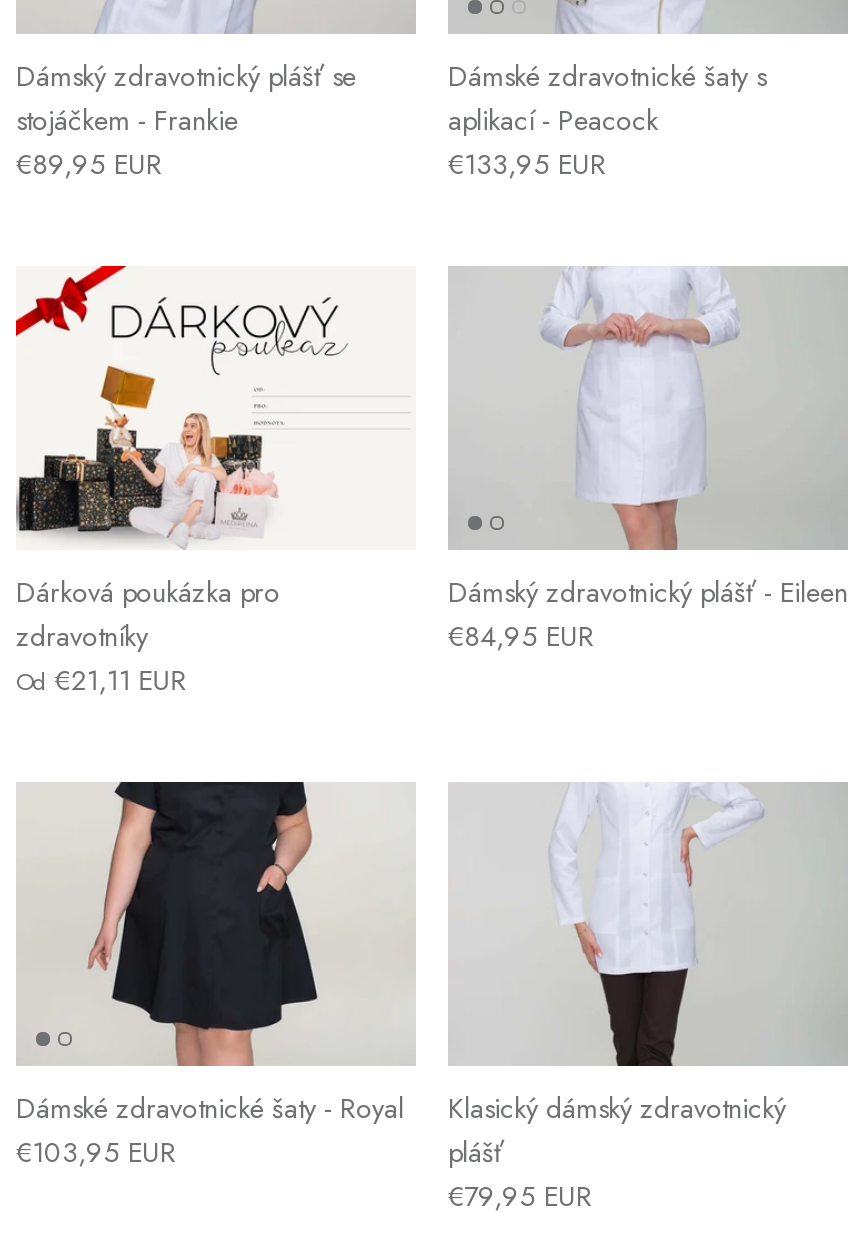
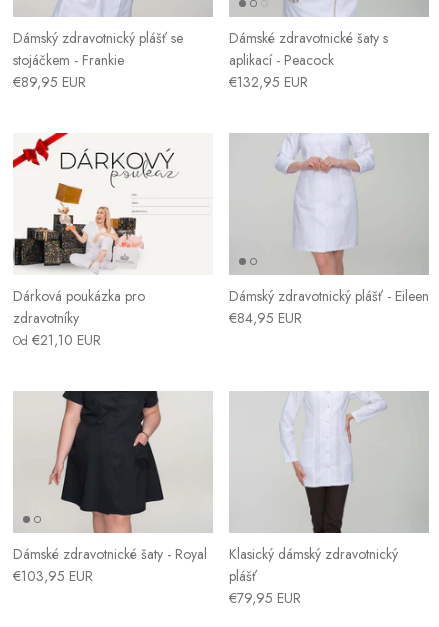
- €133,95 EUR
+ €132,95 EUR

- Od €21,11 EUR
+ Od €21,10 EUR
